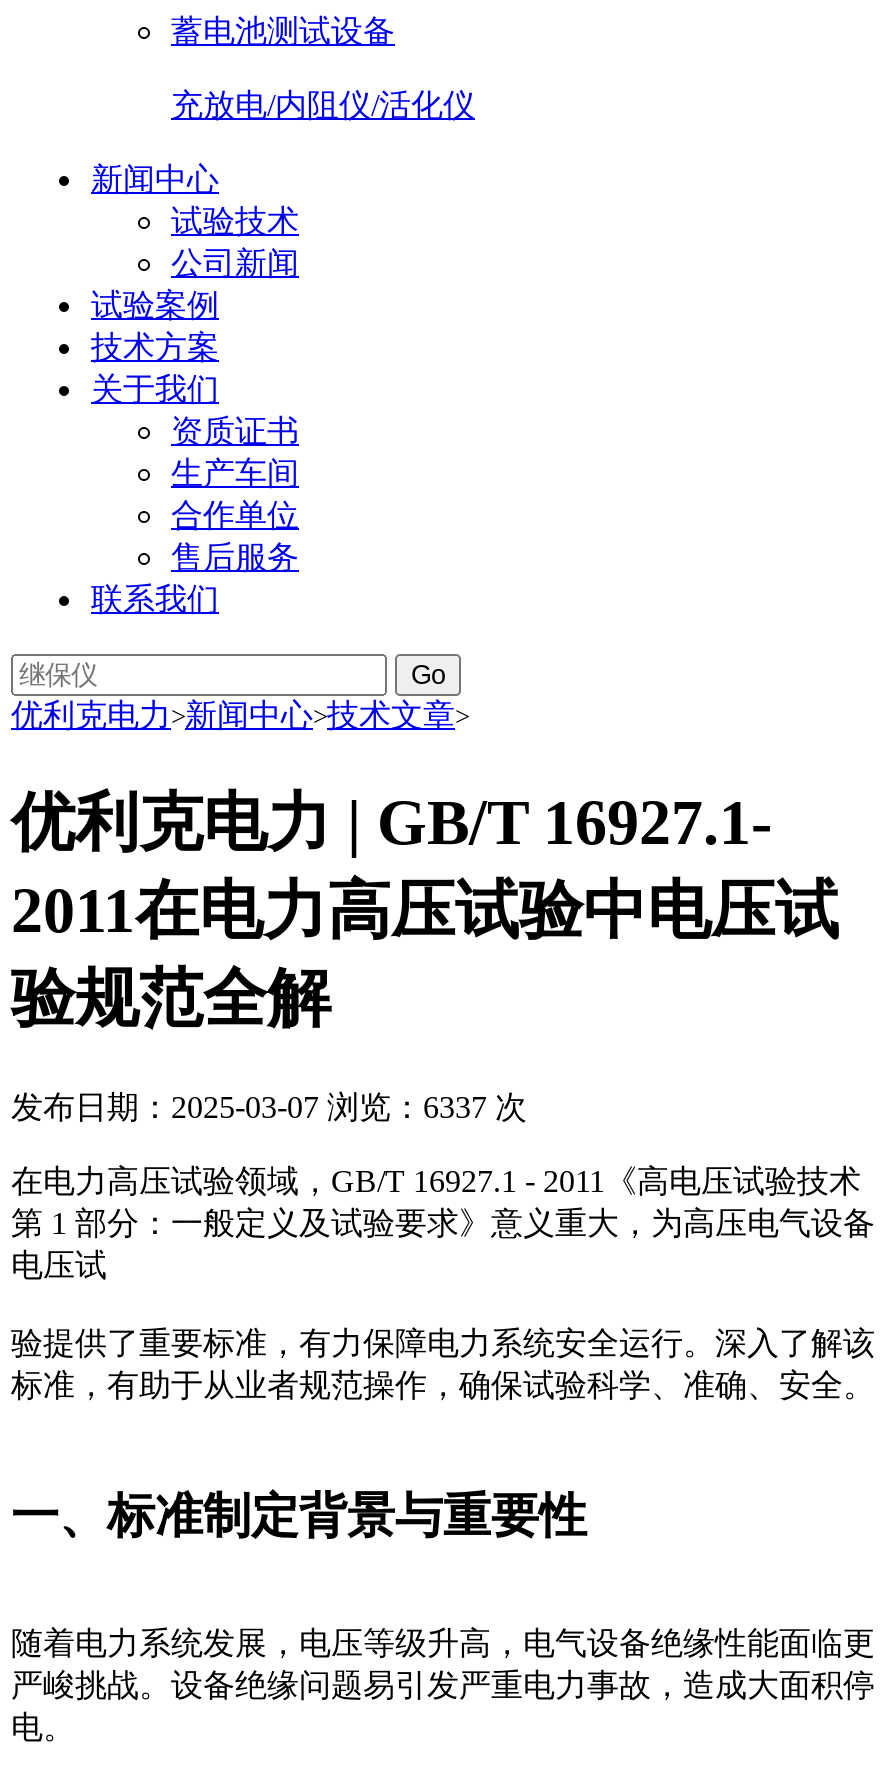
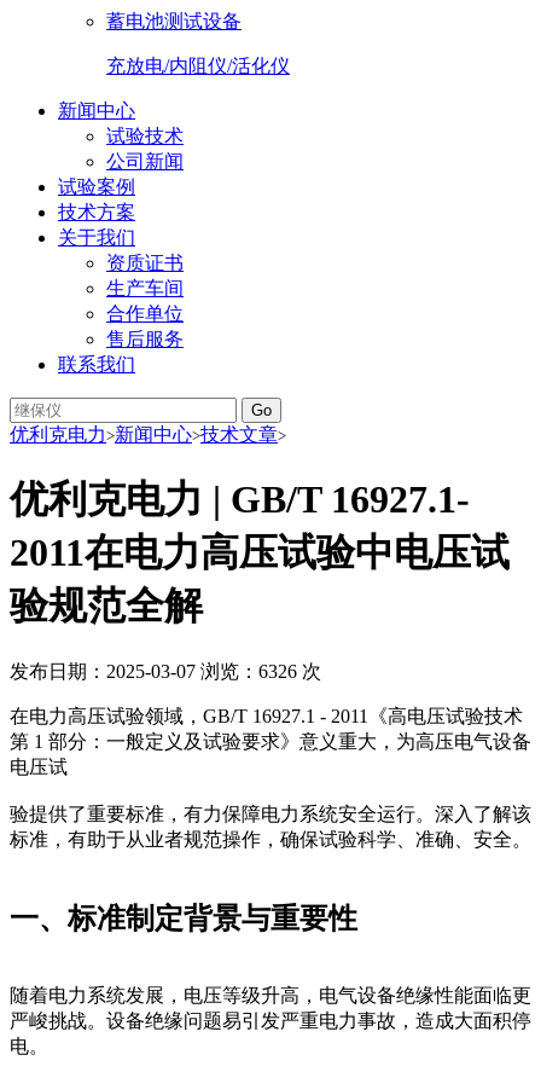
- 发布日期：2025-03-07浏览：6337 次
+ 发布日期：2025-03-07浏览：6326 次
